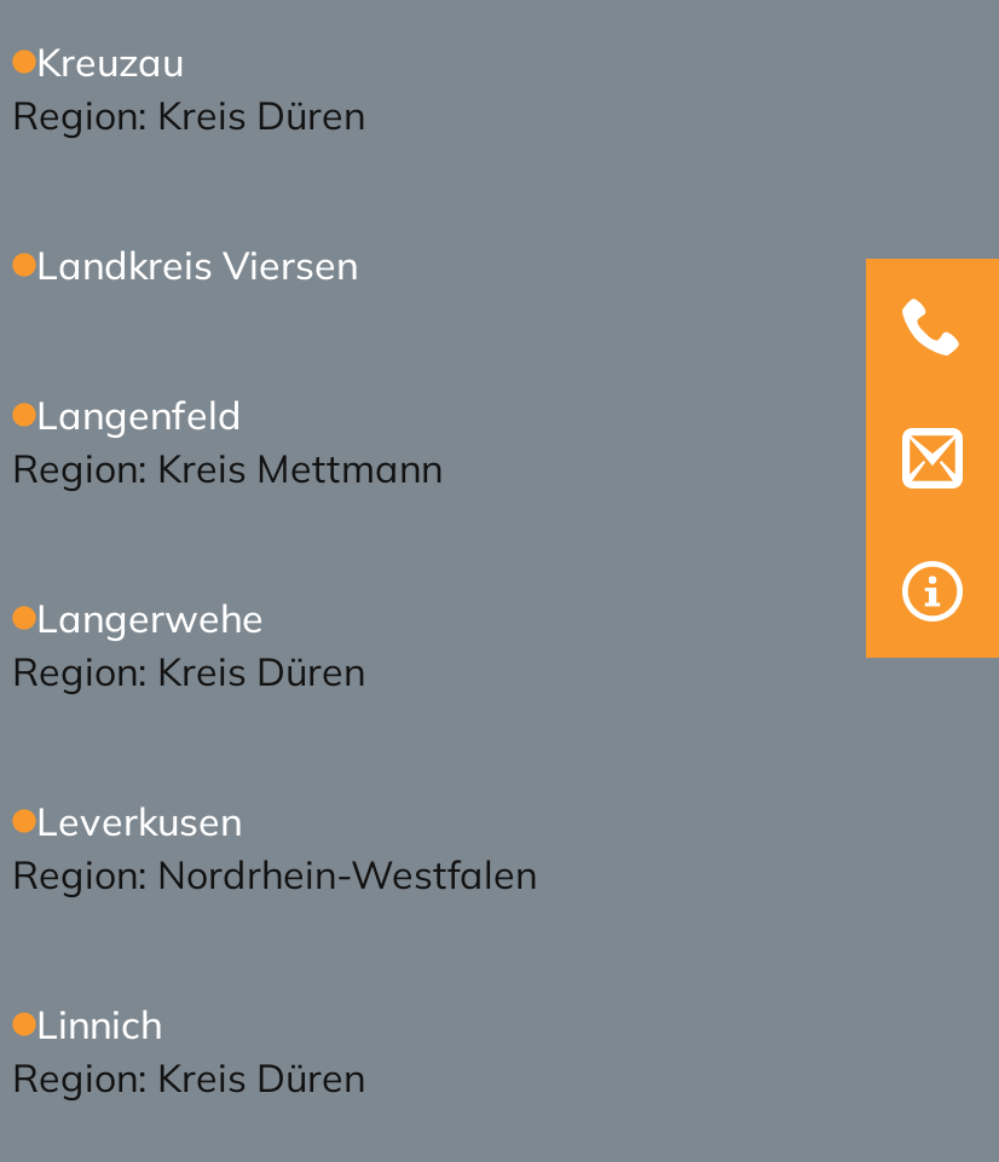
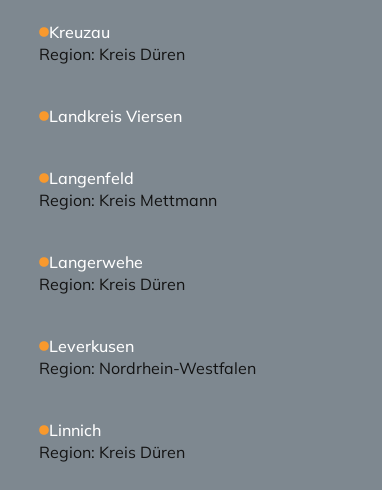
- [image]
